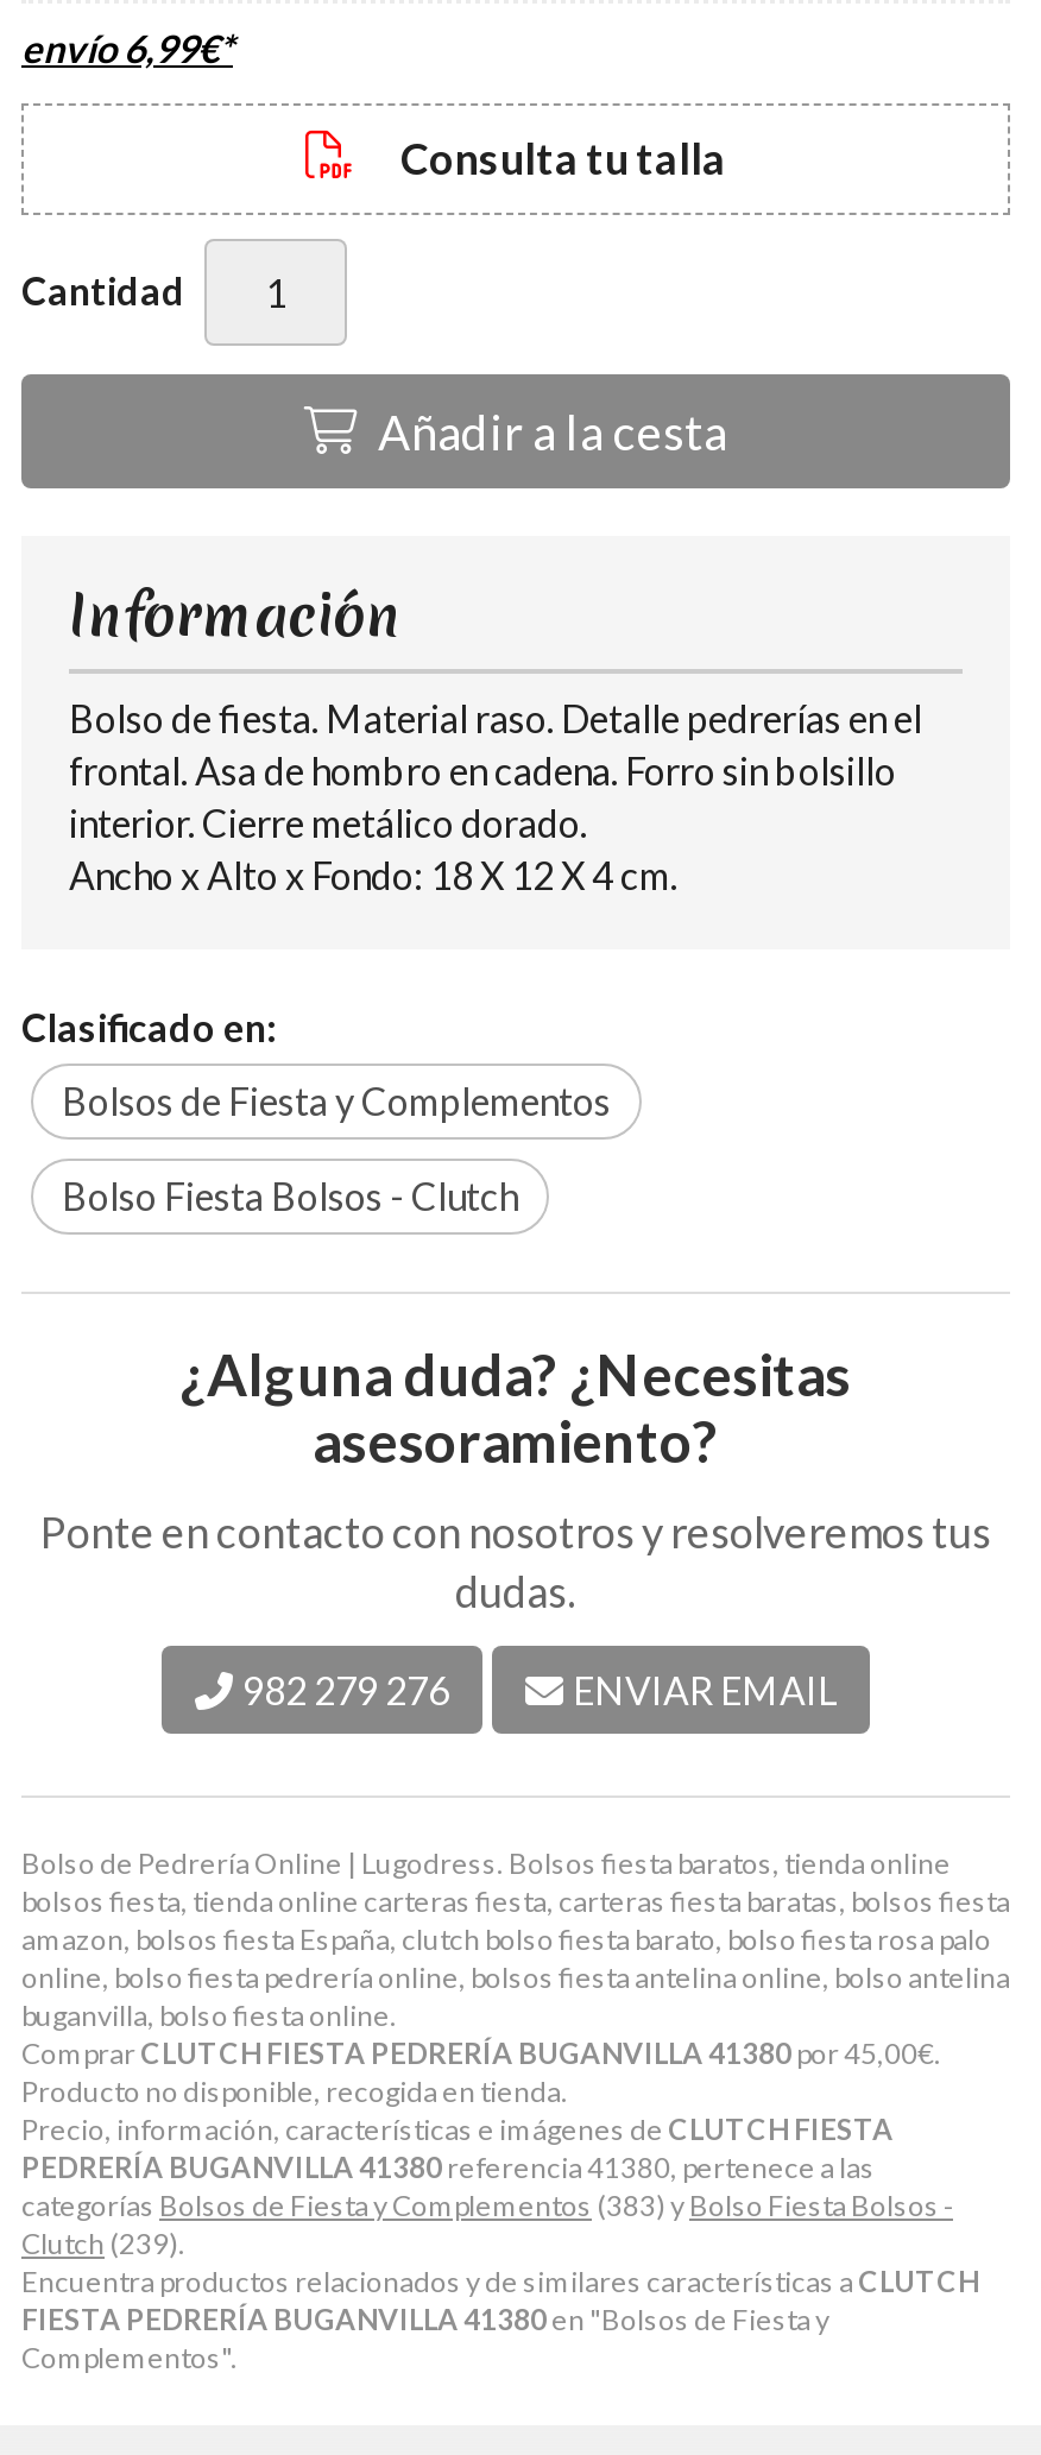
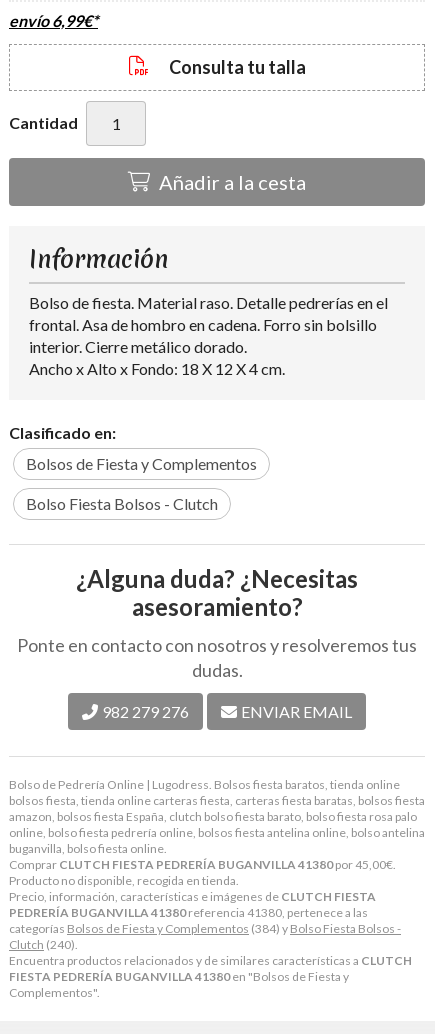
- categorías Bolsos de Fiesta y Complementos (383) y Bolso Fiesta Bolsos -
+ categorías Bolsos de Fiesta y Complementos (384) y Bolso Fiesta Bolsos -

- Clutch (239).
+ Clutch (240).
